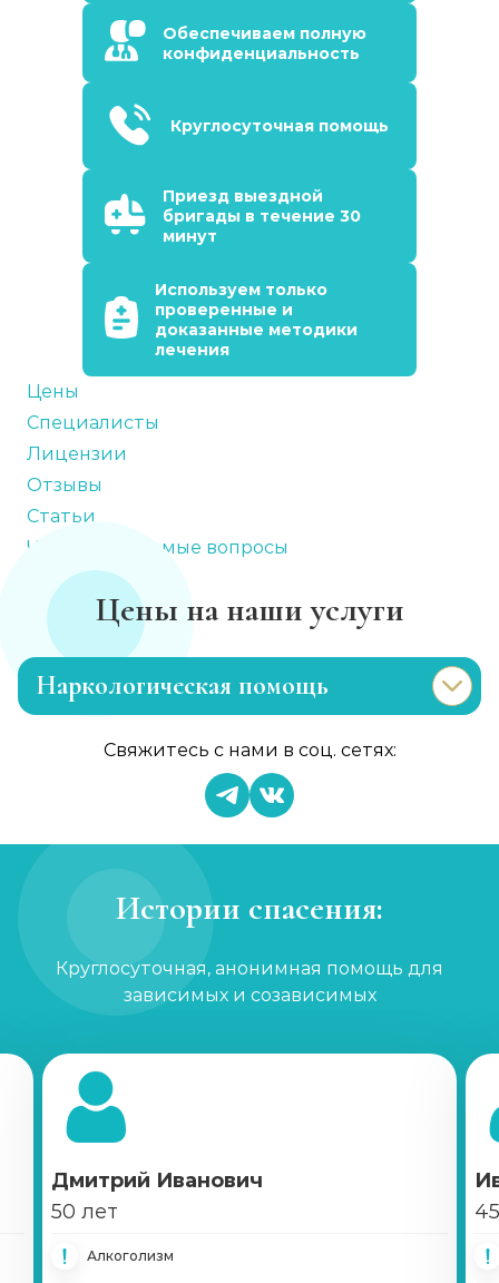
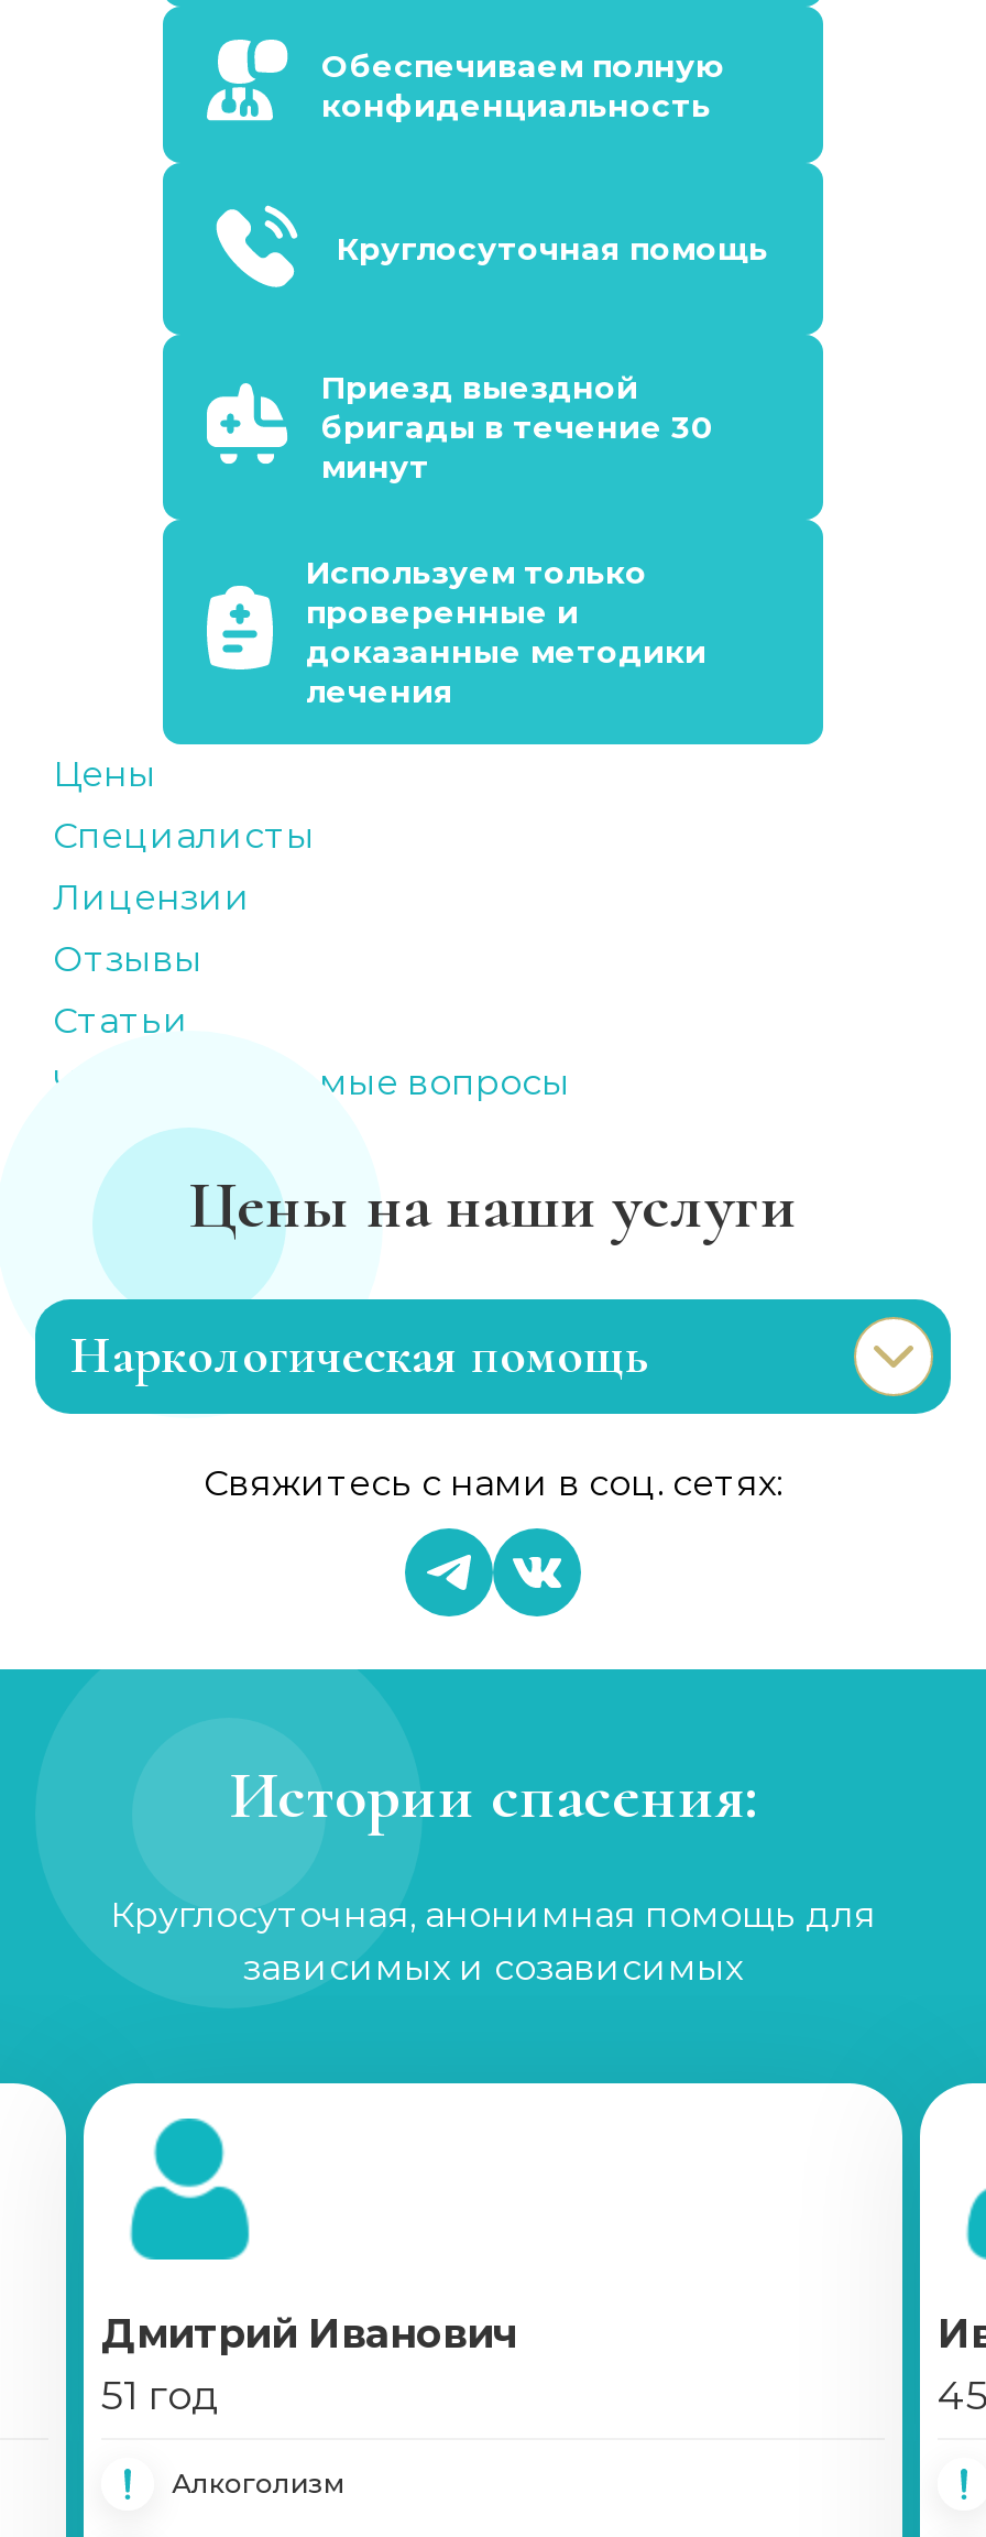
- 50 лет
+ 51 год
